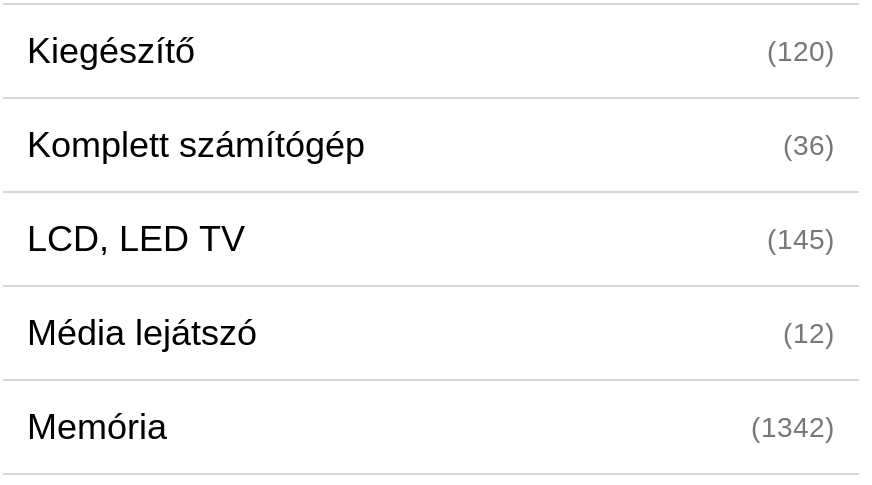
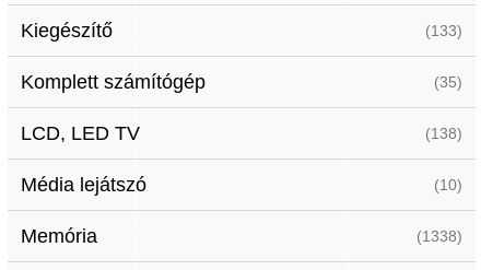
- (120)
+ (133)

- (36)
+ (35)

- (145)
+ (138)

- (12)
+ (10)

- (1342)
+ (1338)
